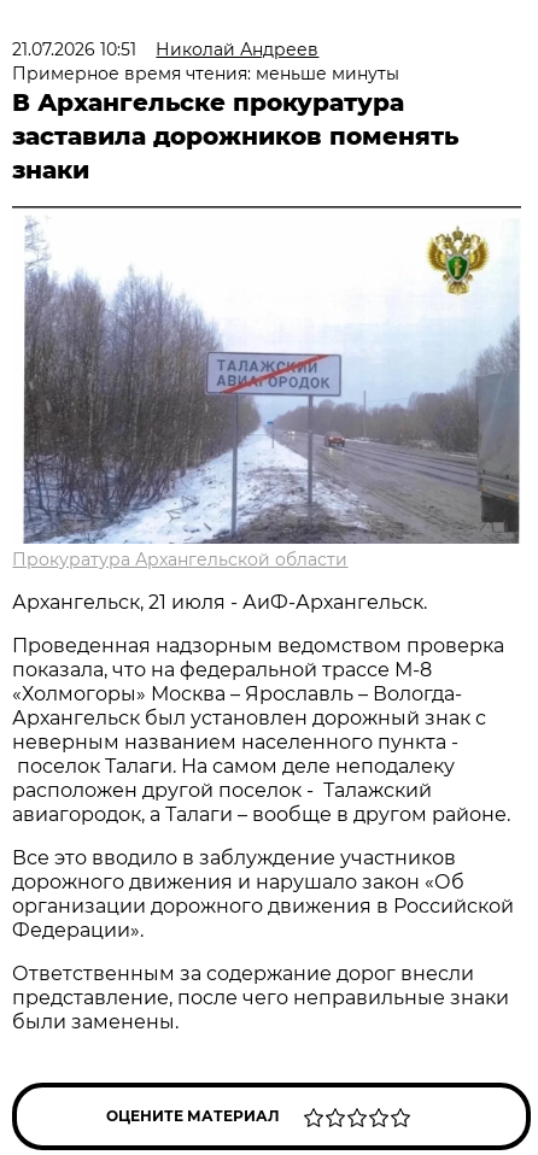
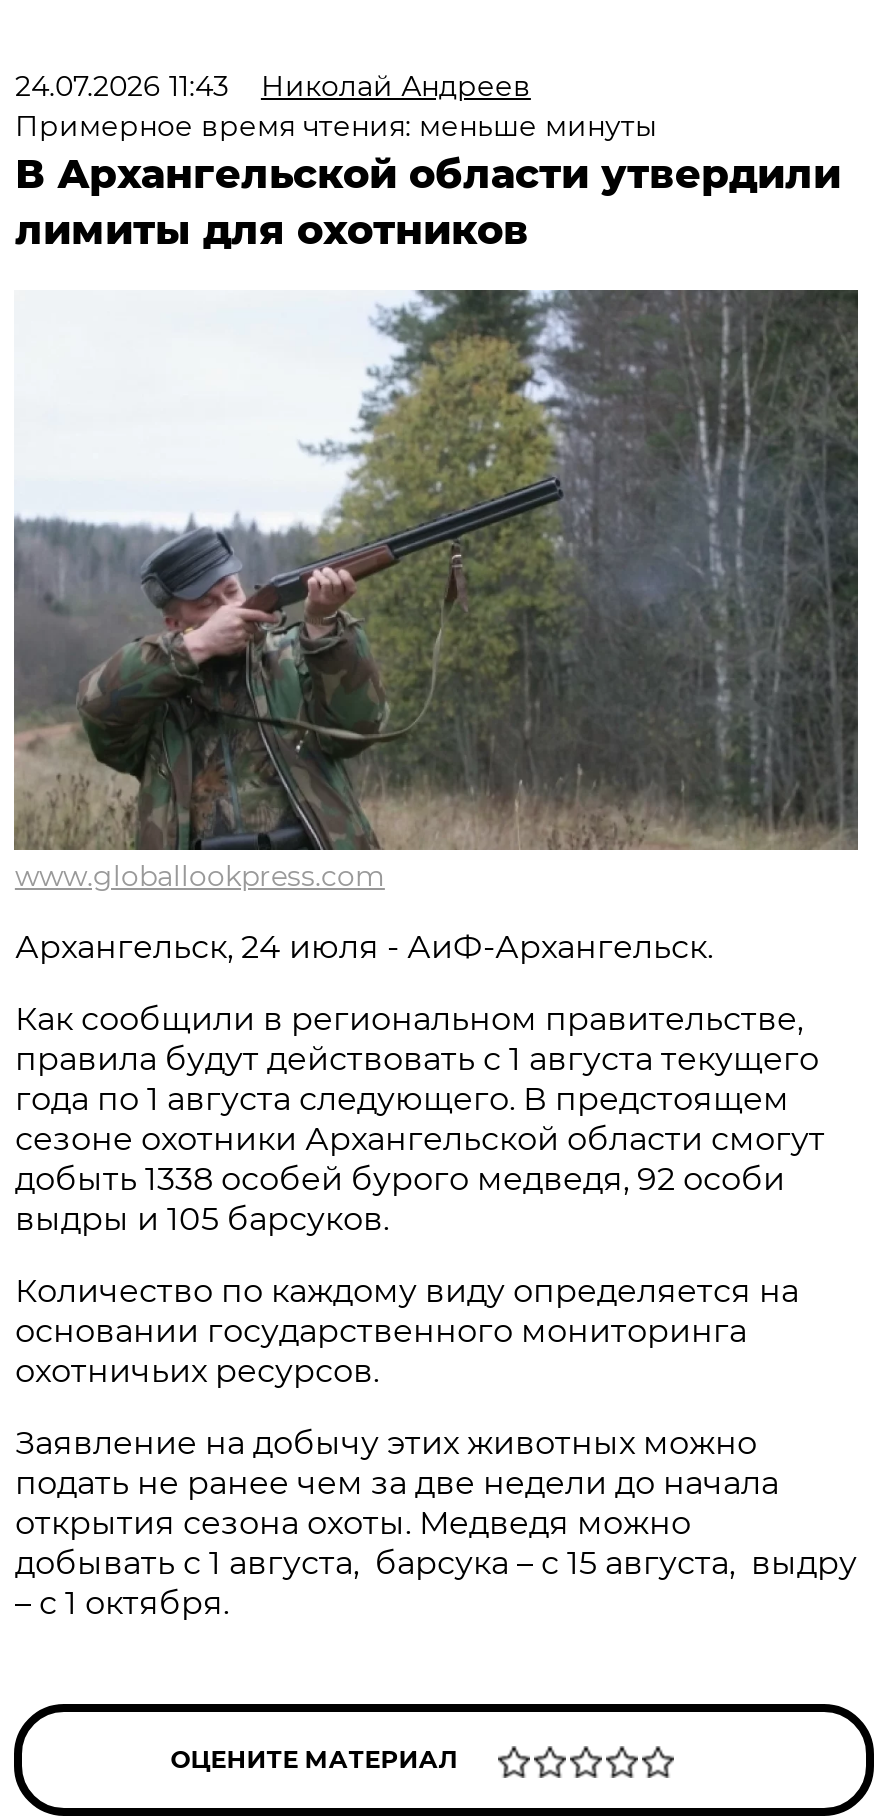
- 21.07.2026 10:51 Николай Андреев
+ 24.07.2026 11:43 Николай Андреев

- В Архангельске прокуратура
- заставила дорожников поменять
- знаки
+ В Архангельской области утвердили
+ лимиты для охотников

- [image]
- Прокуратура Архангельской области
+ [image]
+ www.globallookpress.com

- Архангельск, 21 июля - АиФ-Архангельск.
+ Архангельск, 24 июля - АиФ-Архангельск.

- Проведенная надзорным ведомством проверка
- показала, что на федеральной трассе М-8
- «Холмогоры» Москва – Ярославль – Вологда-
- Архангельск был установлен дорожный знак с
- неверным названием населенного пункта -
- поселок Талаги. На самом деле неподалеку
- расположен другой поселок - Талажский
- авиагородок, а Талаги – вообще в другом районе.
+ Как сообщили в региональном правительстве,
+ правила будут действовать с 1 августа текущего
+ года по 1 августа следующего. В предстоящем
+ сезоне охотники Архангельской области смогут
+ добыть 1338 особей бурого медведя, 92 особи
+ выдры и 105 барсуков.

- Все это вводило в заблуждение участников
- дорожного движения и нарушало закон «Об
- организации дорожного движения в Российской
- Федерации».
+ Количество по каждому виду определяется на
+ основании государственного мониторинга
+ охотничьих ресурсов.

- Ответственным за содержание дорог внесли
- представление, после чего неправильные знаки
- были заменены.
+ Заявление на добычу этих животных можно
+ подать не ранее чем за две недели до начала
+ открытия сезона охоты. Медведя можно
+ добывать с 1 августа, барсука – с 15 августа, выдру
+ – с 1 октября.
